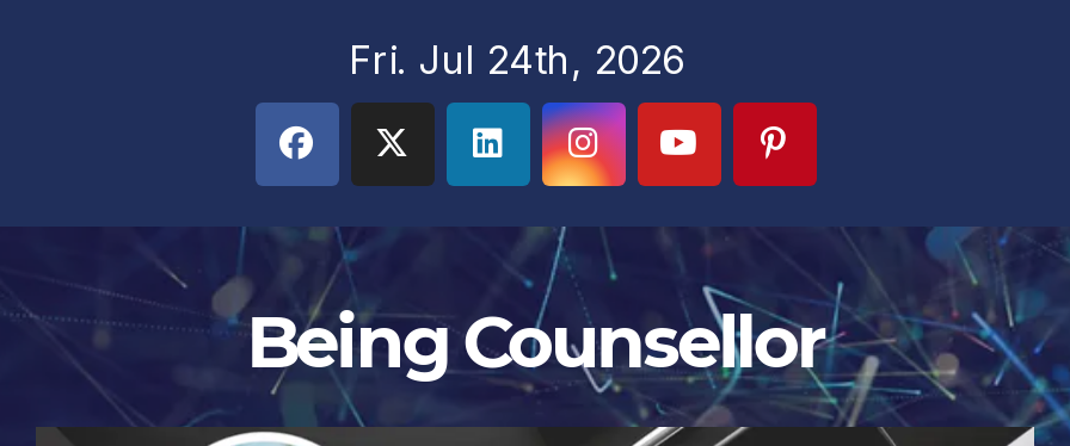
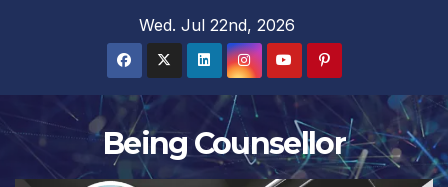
- Fri. Jul 24th, 2026
+ Wed. Jul 22nd, 2026
